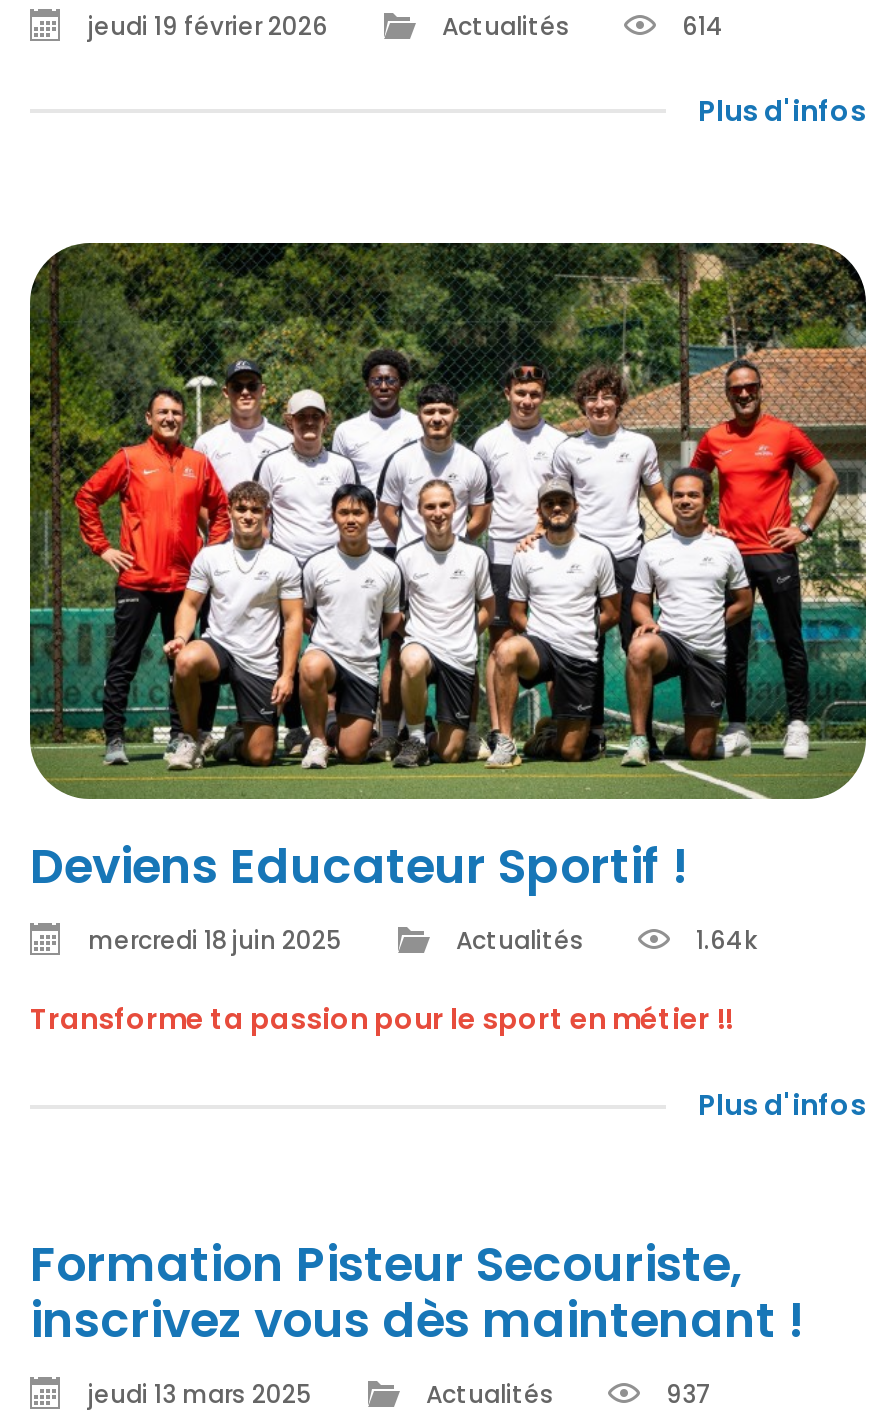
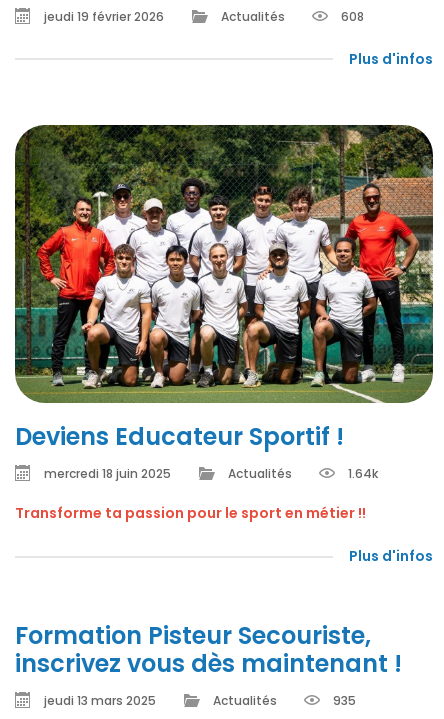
- 614
+ 608

- 937
+ 935
